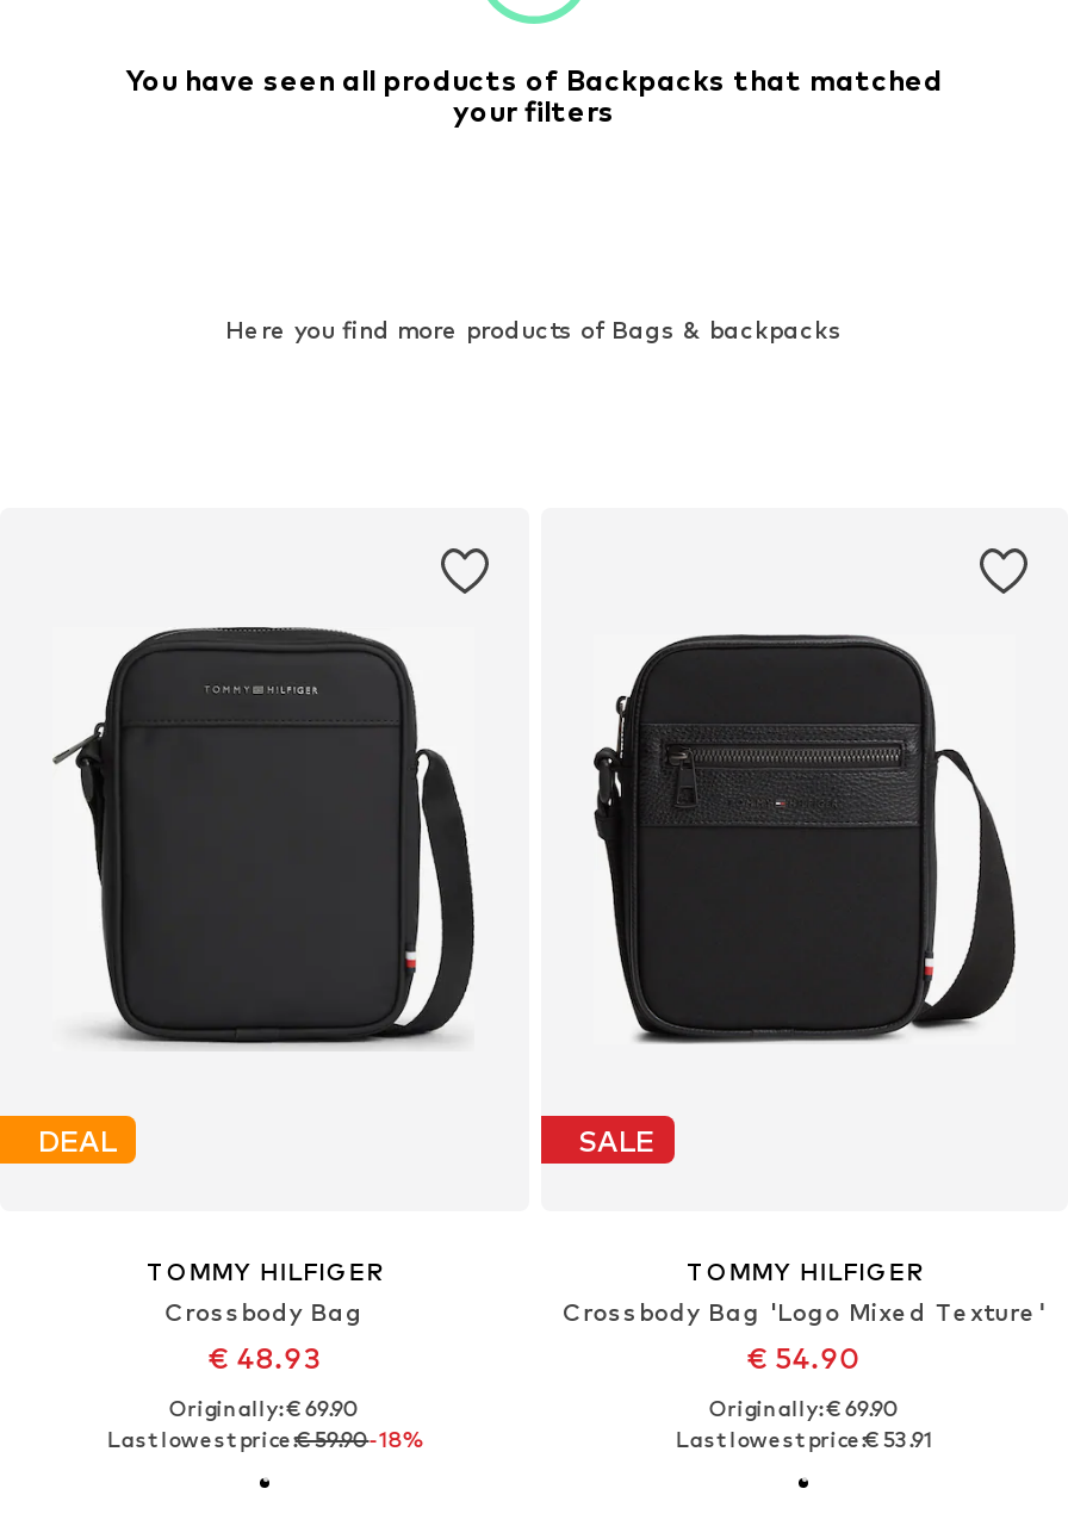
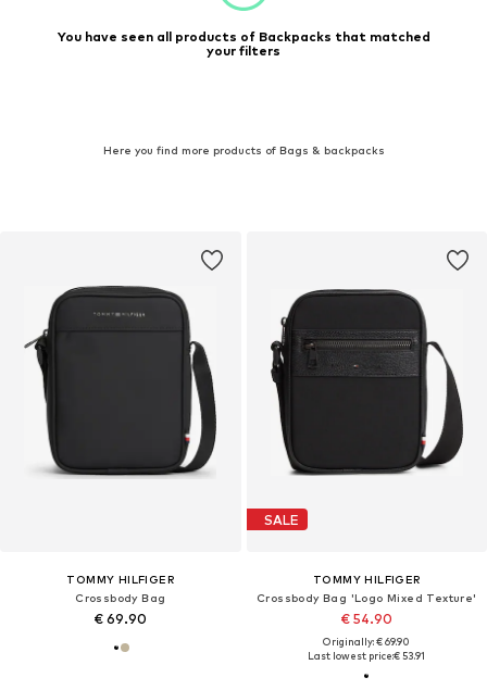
- DEAL

- € 48.93
- Originally: € 69.90
- Last lowest price:€ 59.90-18%
+ € 69.90
